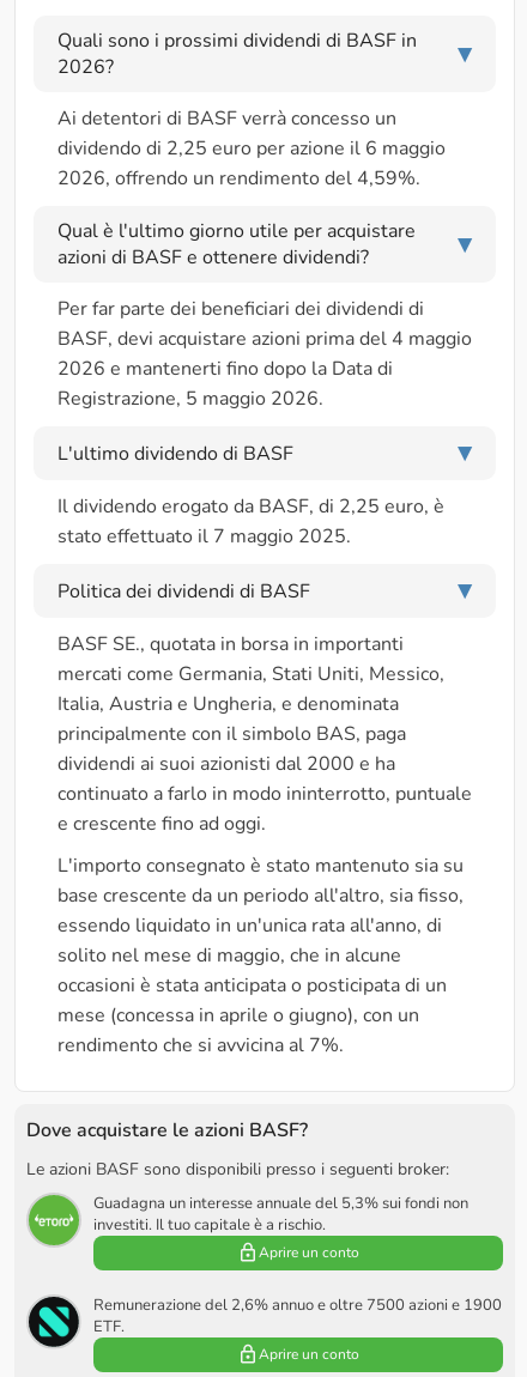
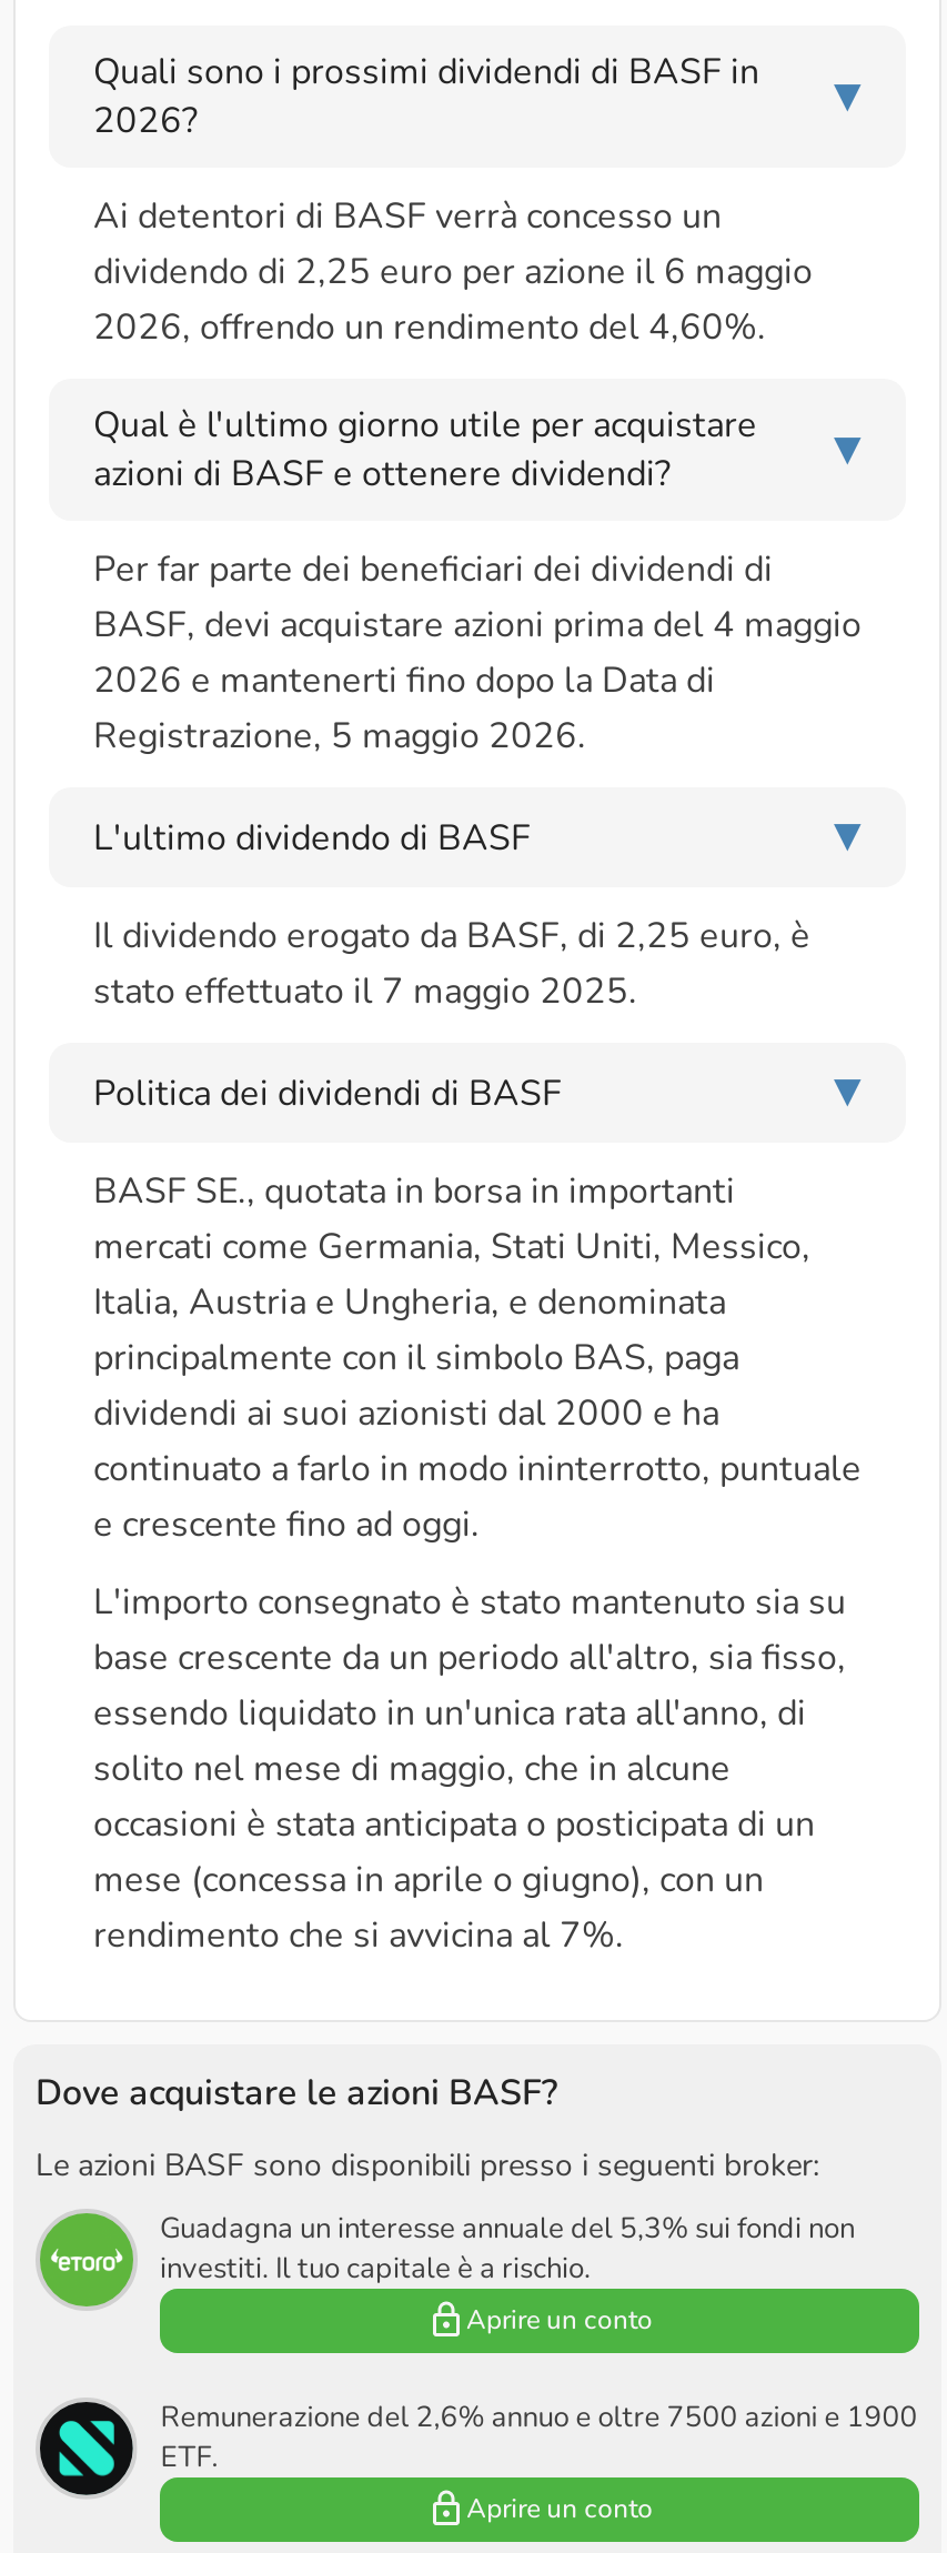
- 2026, offrendo un rendimento del 4,59%.
+ 2026, offrendo un rendimento del 4,60%.
